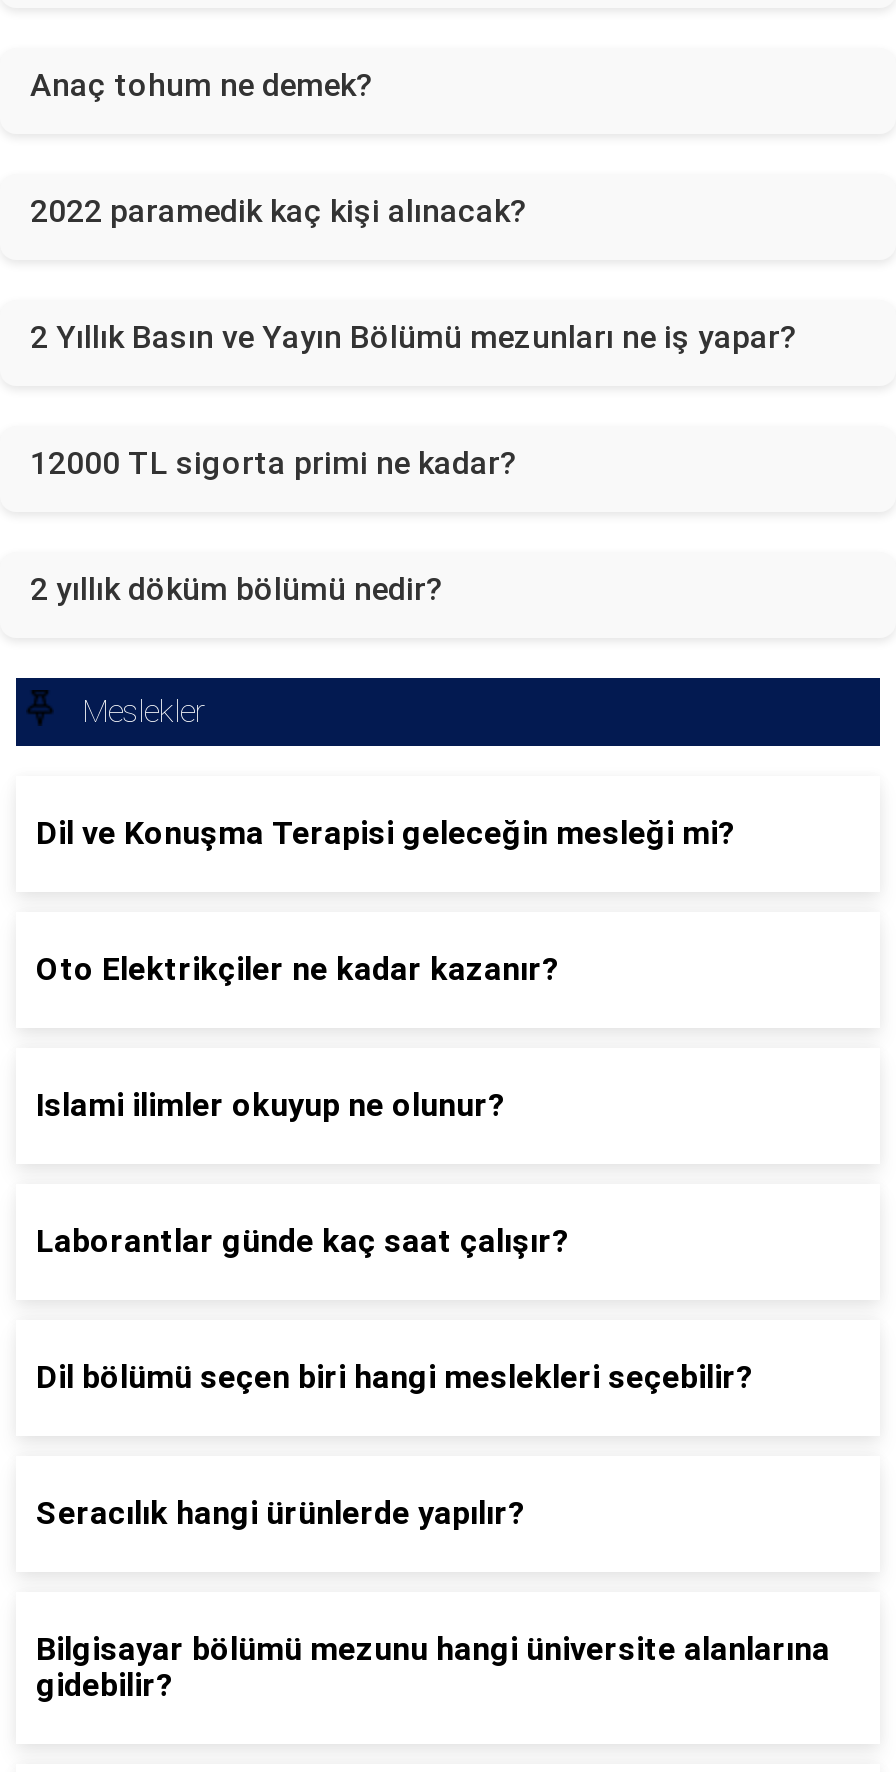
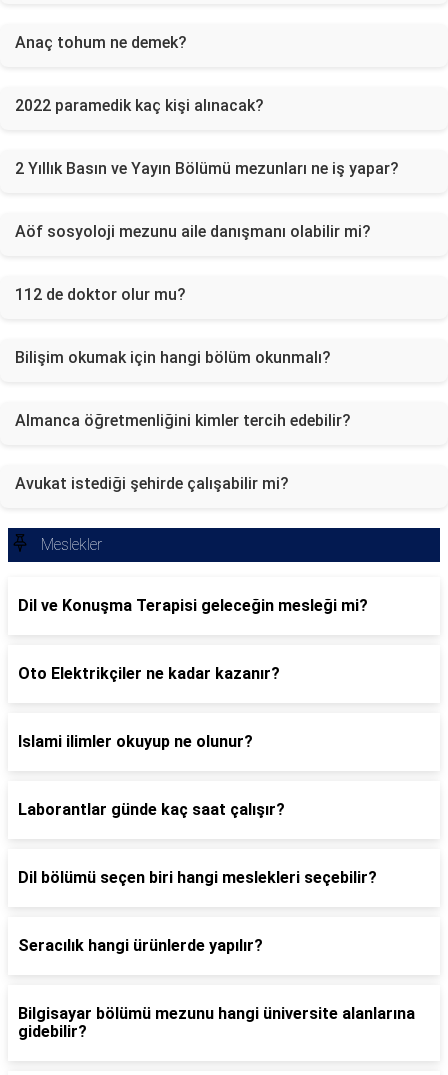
- 12000 TL sigorta primi ne kadar?
- 2 yıllık döküm bölümü nedir?
+ Aöf sosyoloji mezunu aile danışmanı olabilir mi?
+ 112 de doktor olur mu?
+ Bilişim okumak için hangi bölüm okunmalı?
+ Almanca öğretmenliğini kimler tercih edebilir?
+ Avukat istediği şehirde çalışabilir mi?
